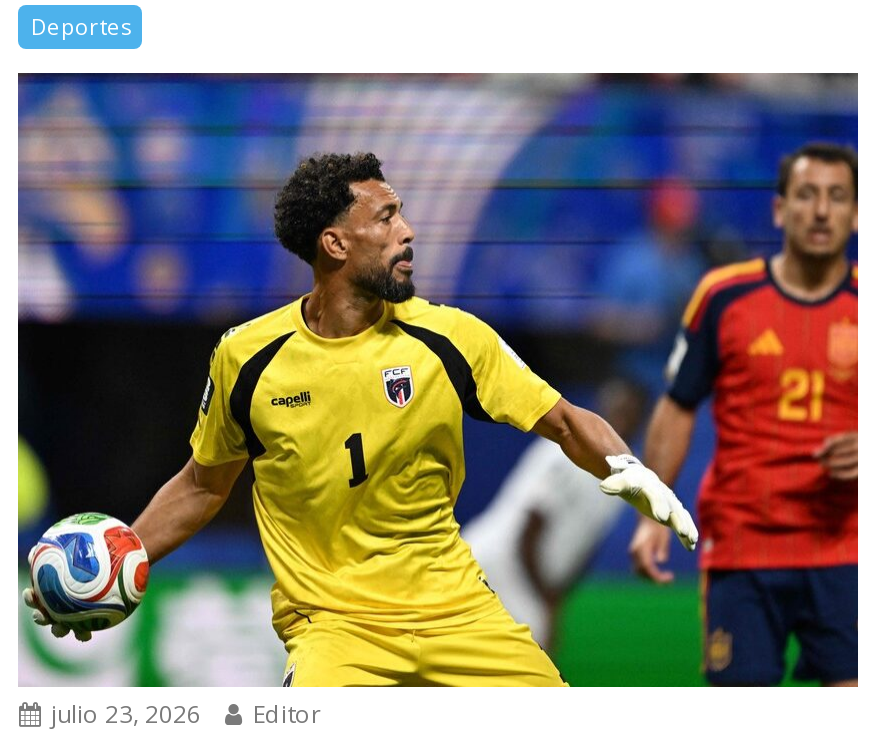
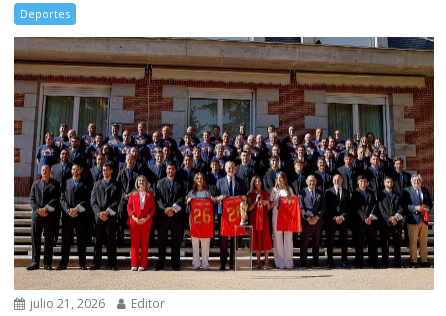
- [image]
- julio 23, 2026 Editor
+ [image]
+ julio 21, 2026 Editor
